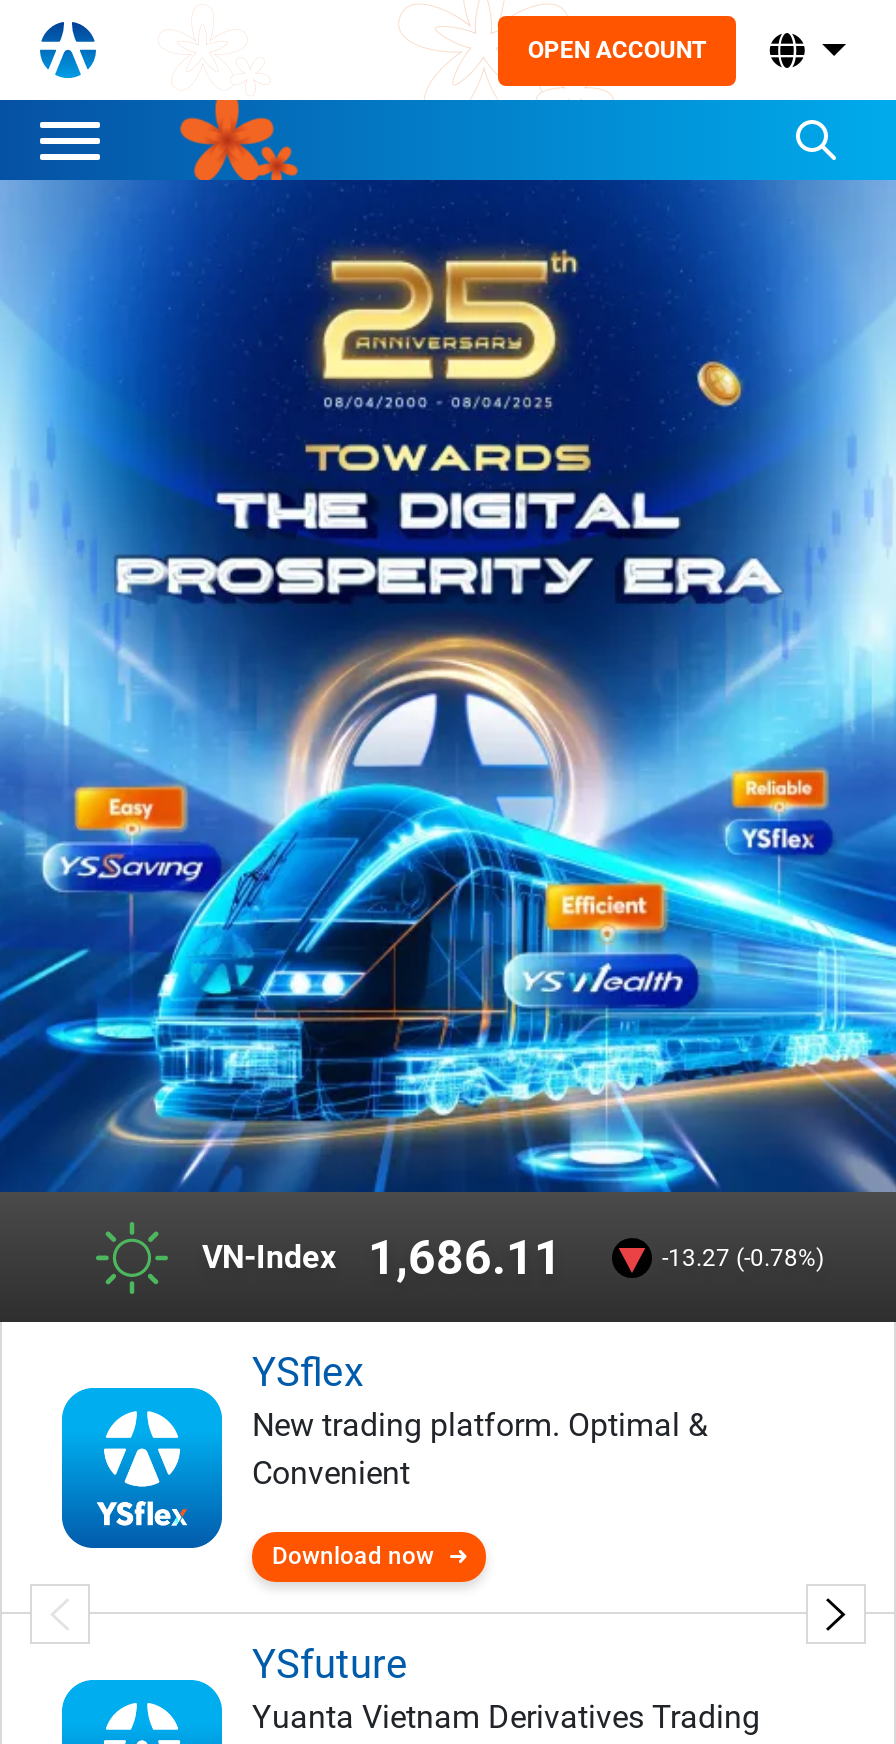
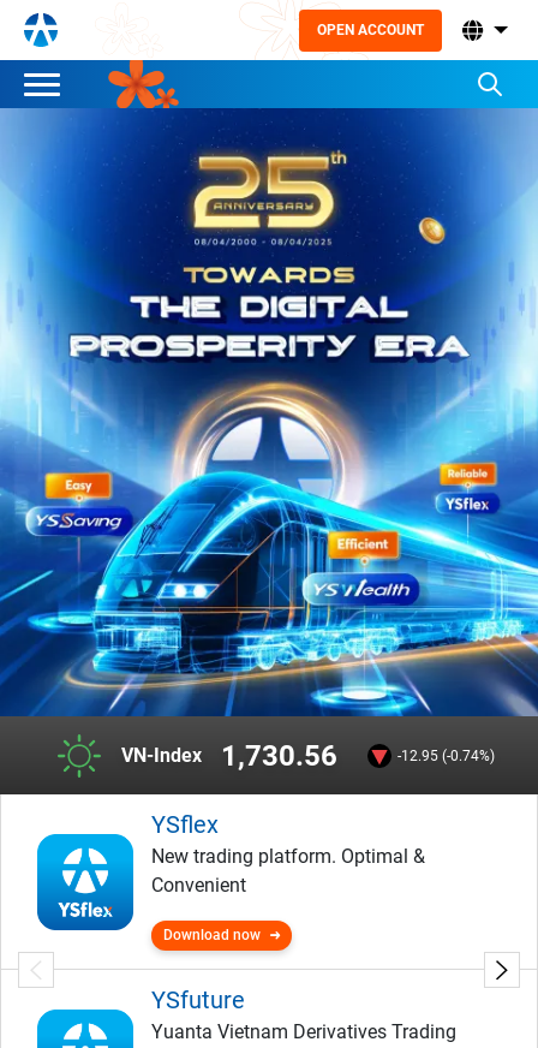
- VN-Index 1,686.11
+ VN-Index 1,730.56

- -13.27 (-0.78%)
+ -12.95 (-0.74%)
